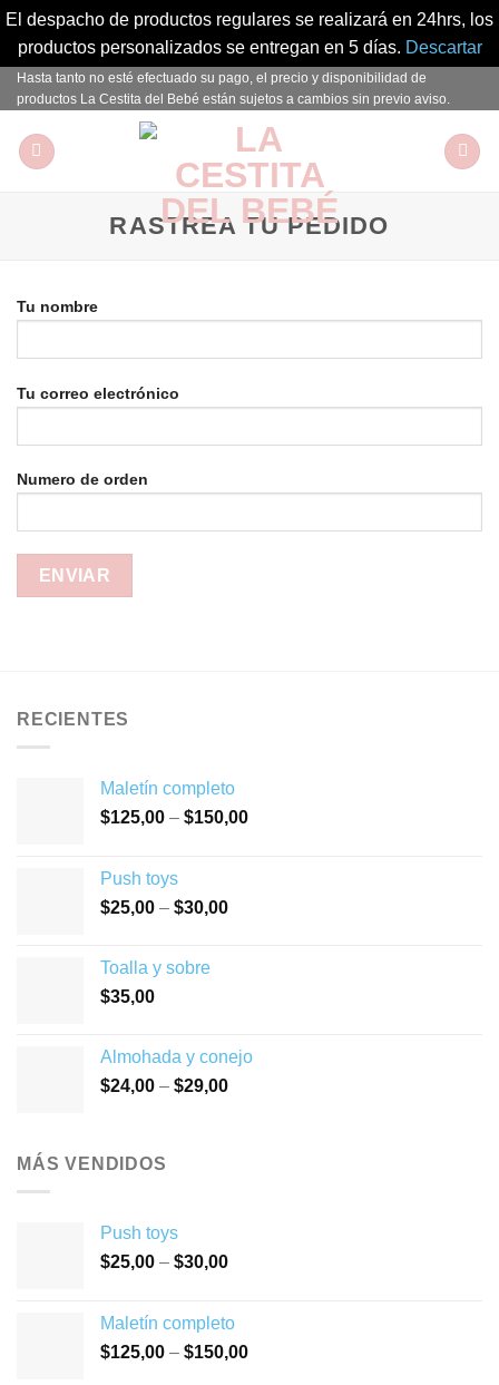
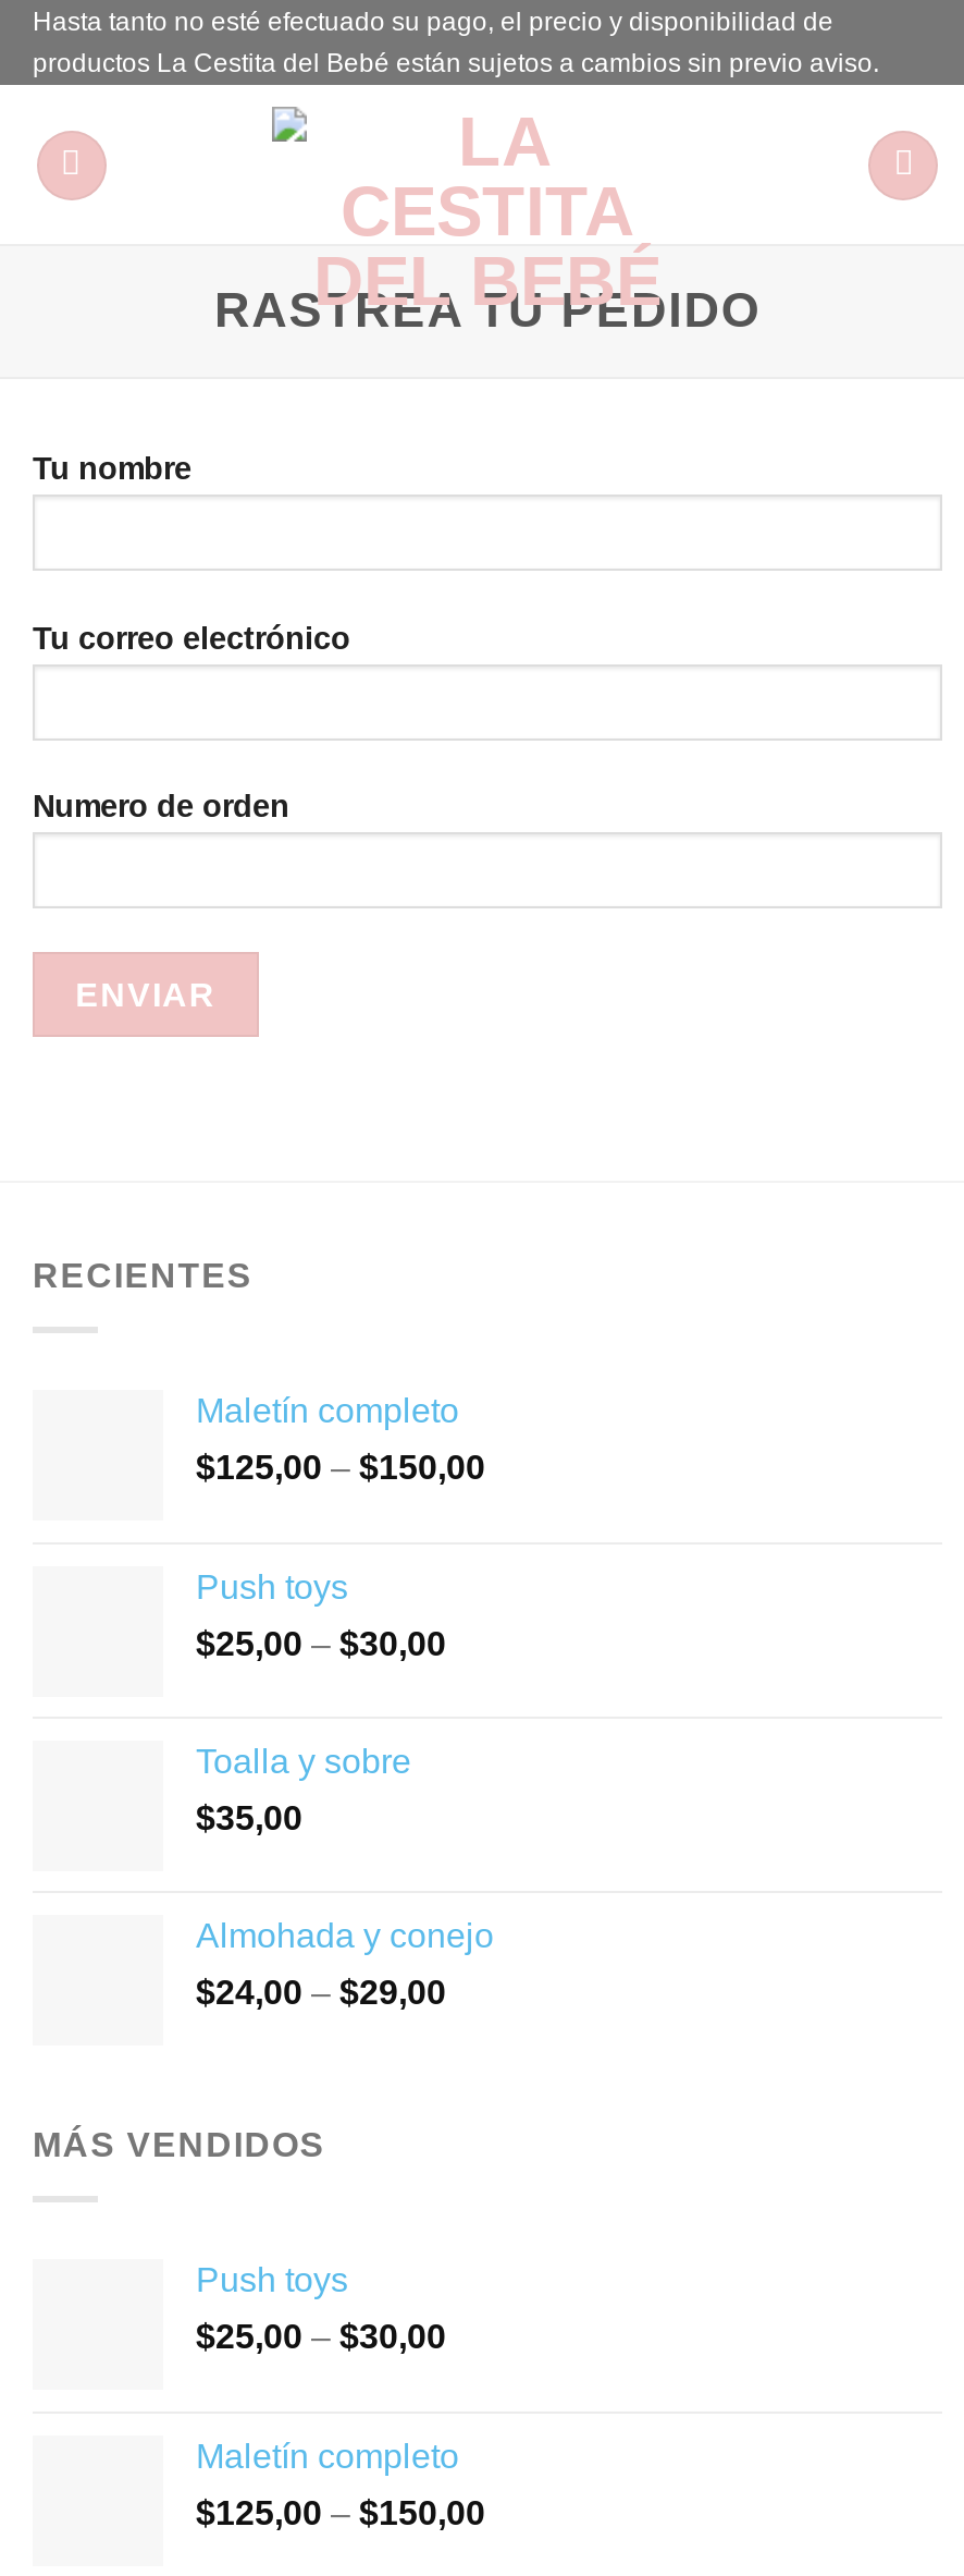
- El despacho de productos regulares se realizará en 24hrs, los
- productos personalizados se entregan en 5 días. Descartar
